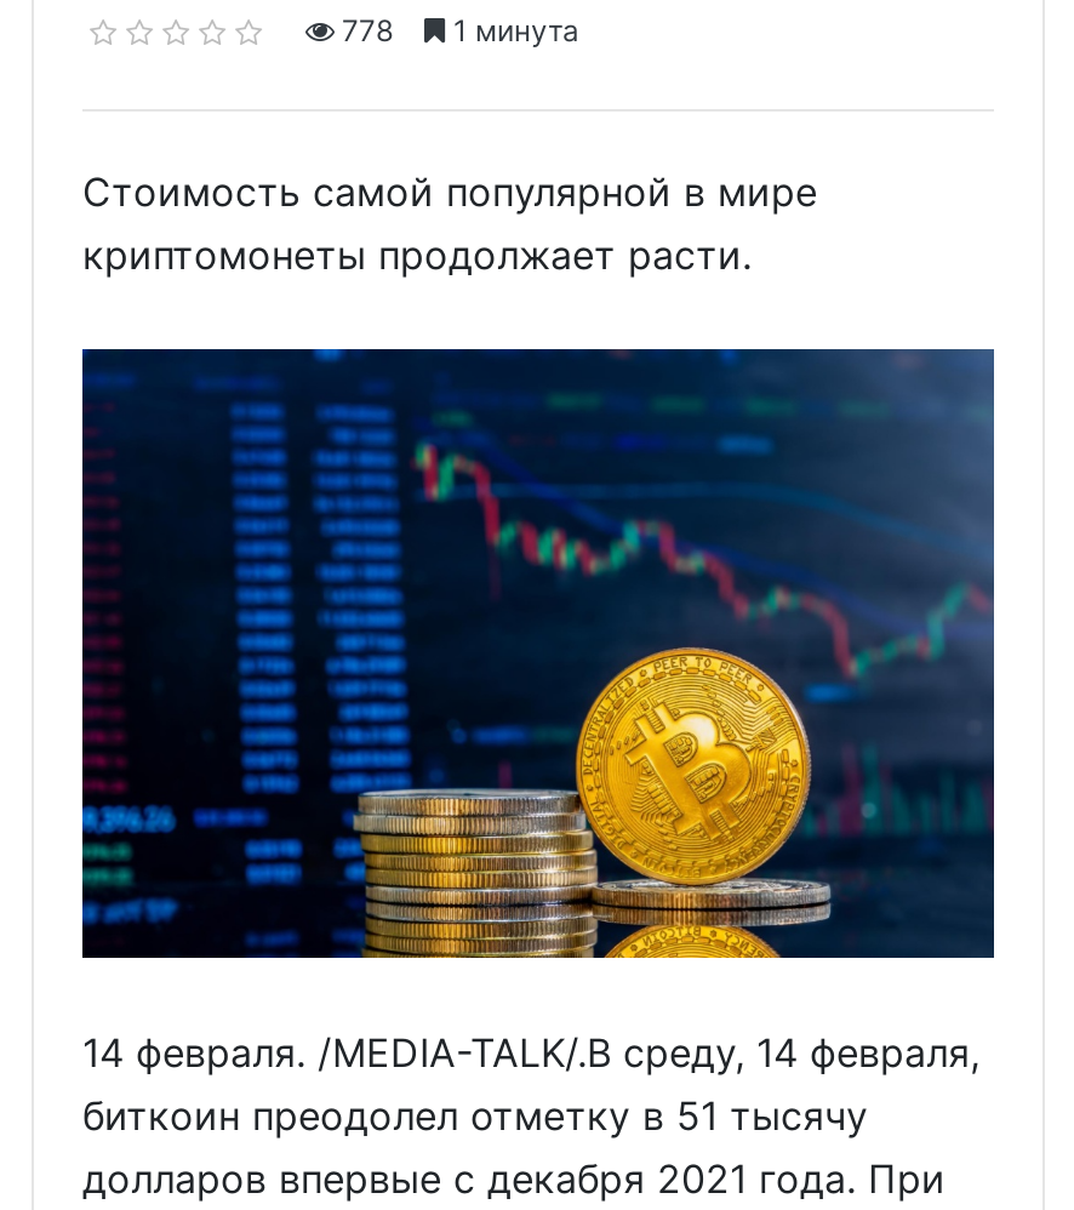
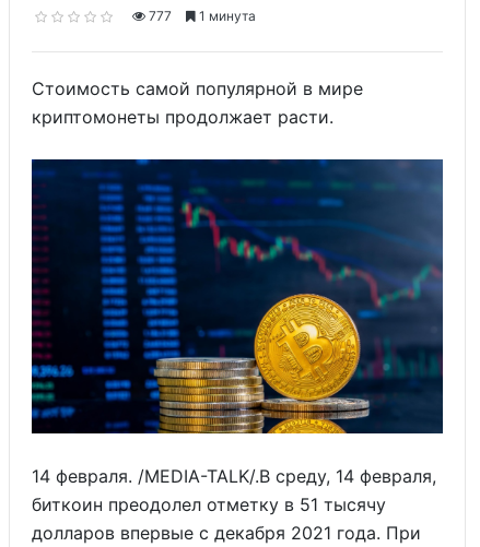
- 778
+ 777
